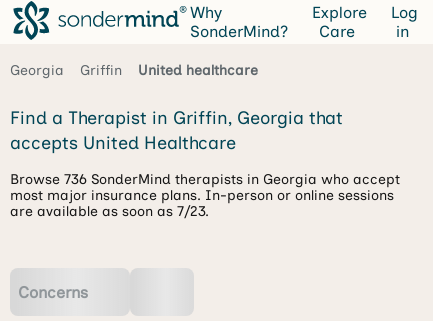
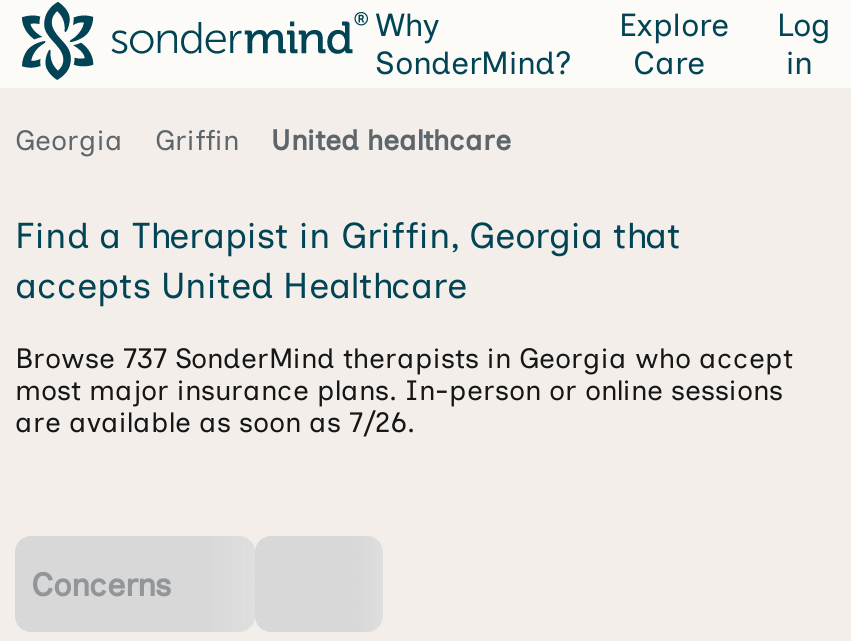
- Browse 736 SonderMind therapists in Georgia who accept
+ Browse 737 SonderMind therapists in Georgia who accept

- are available as soon as 7/23.
+ are available as soon as 7/26.
